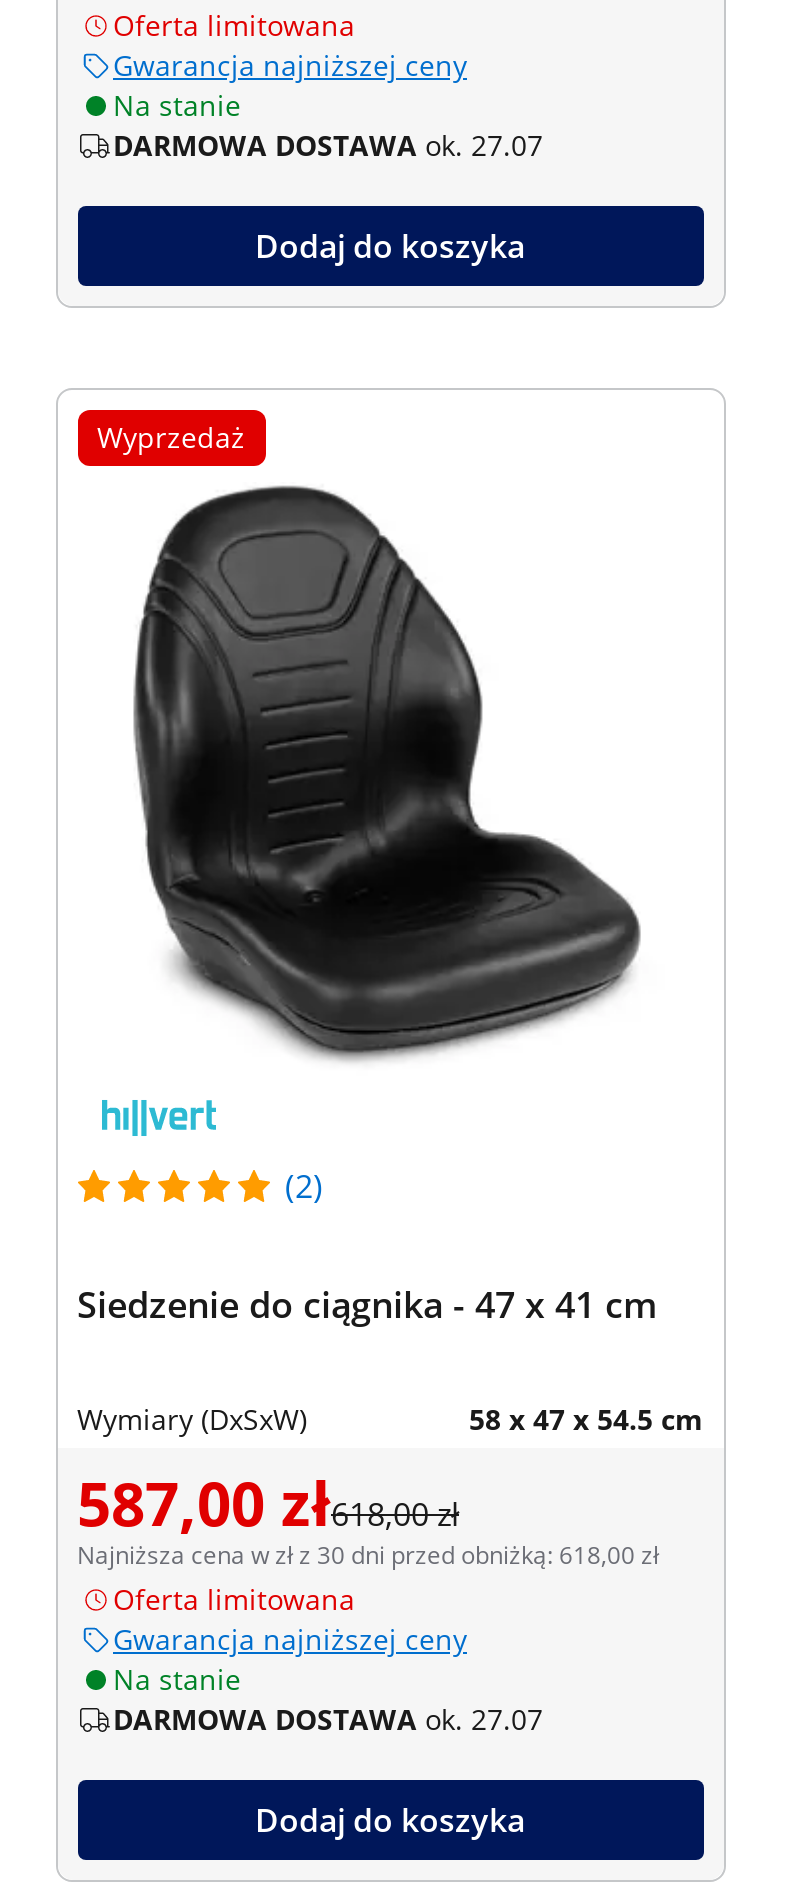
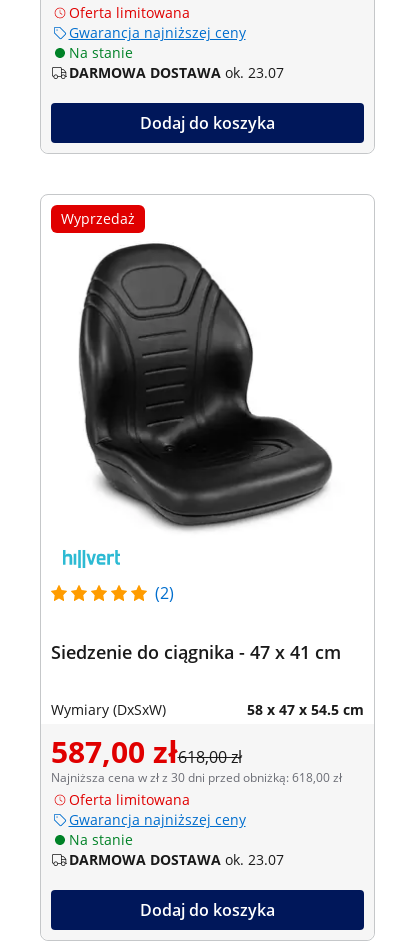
- DARMOWA DOSTAWA ok. 27.07
+ DARMOWA DOSTAWA ok. 23.07

- DARMOWA DOSTAWA ok. 27.07
+ DARMOWA DOSTAWA ok. 23.07
